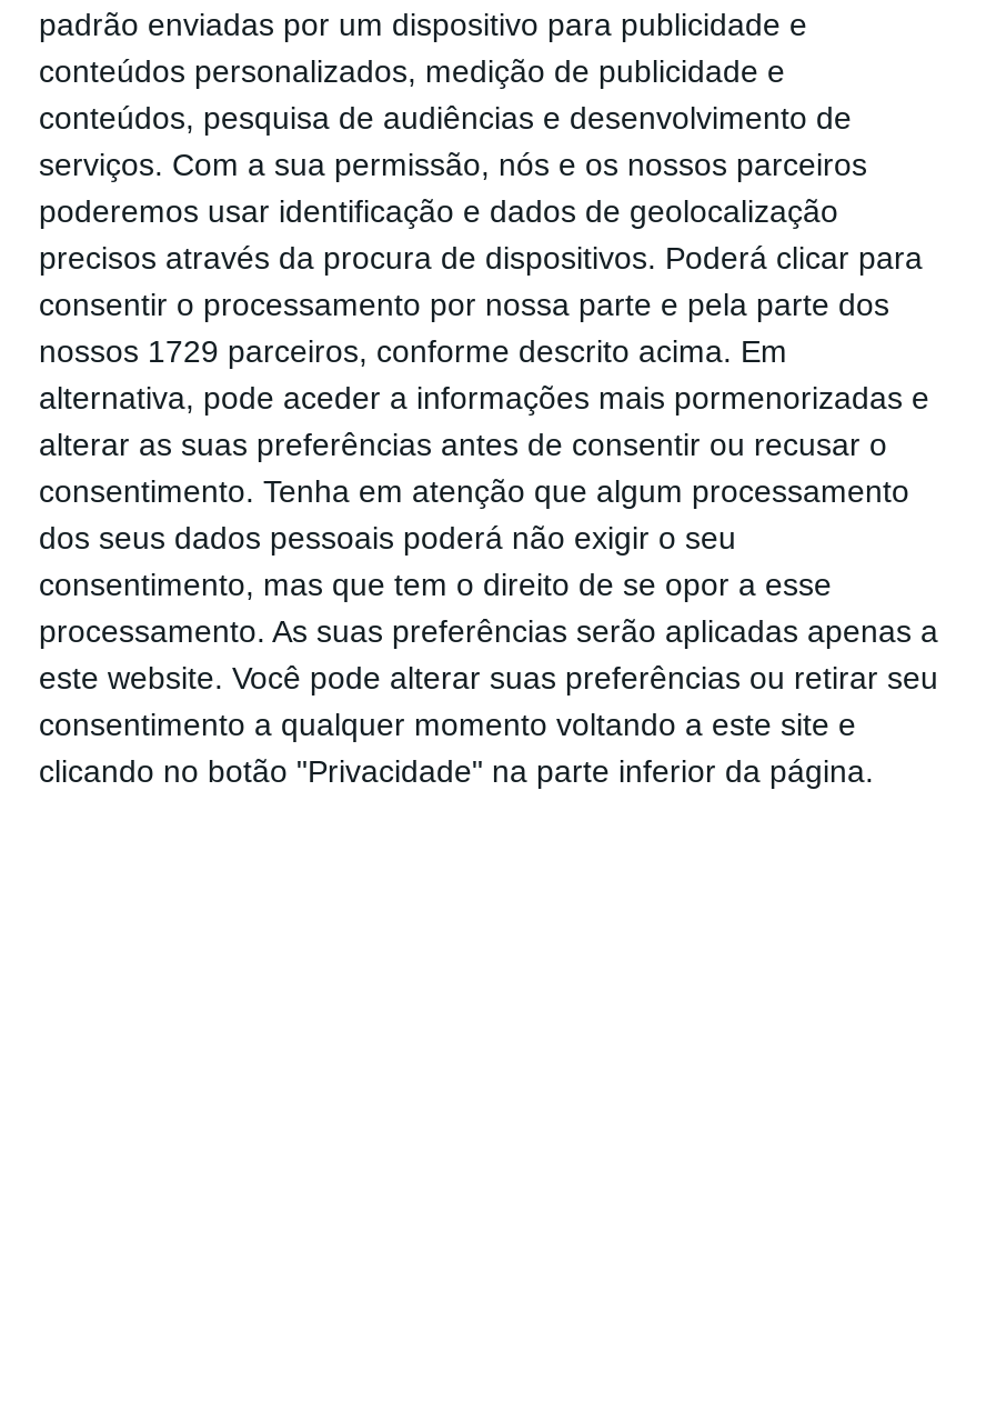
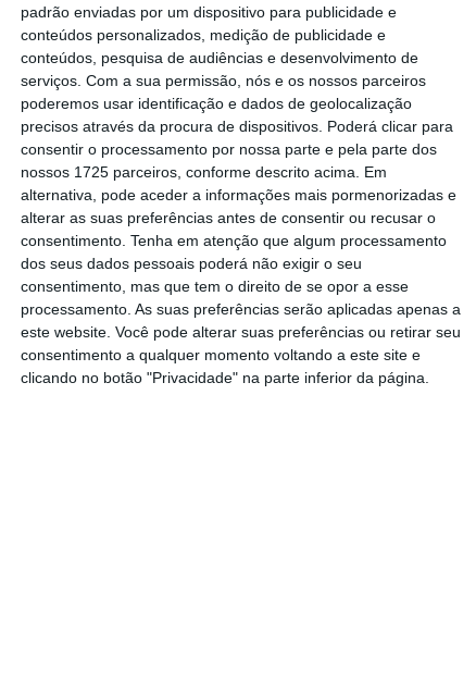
- nossos 1729 parceiros, conforme descrito acima. Em
+ nossos 1725 parceiros, conforme descrito acima. Em
